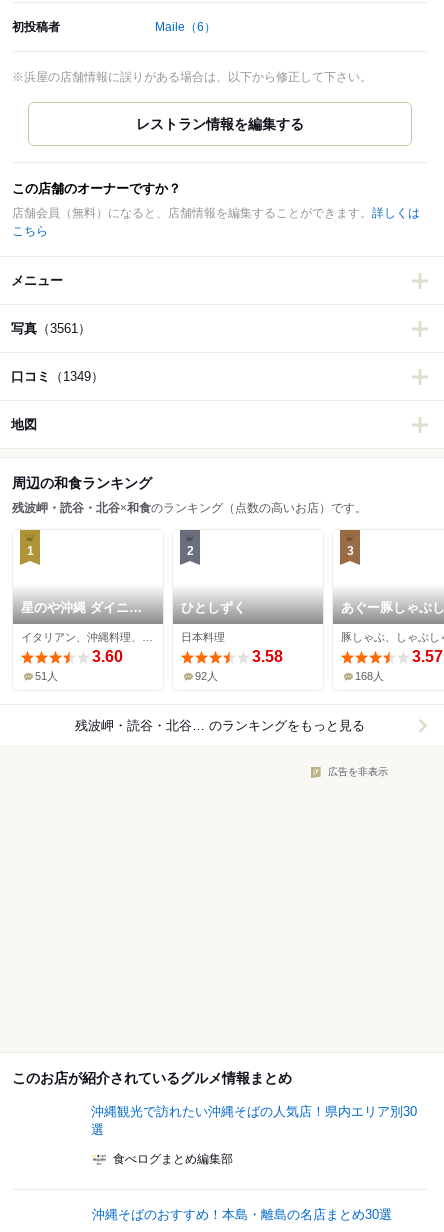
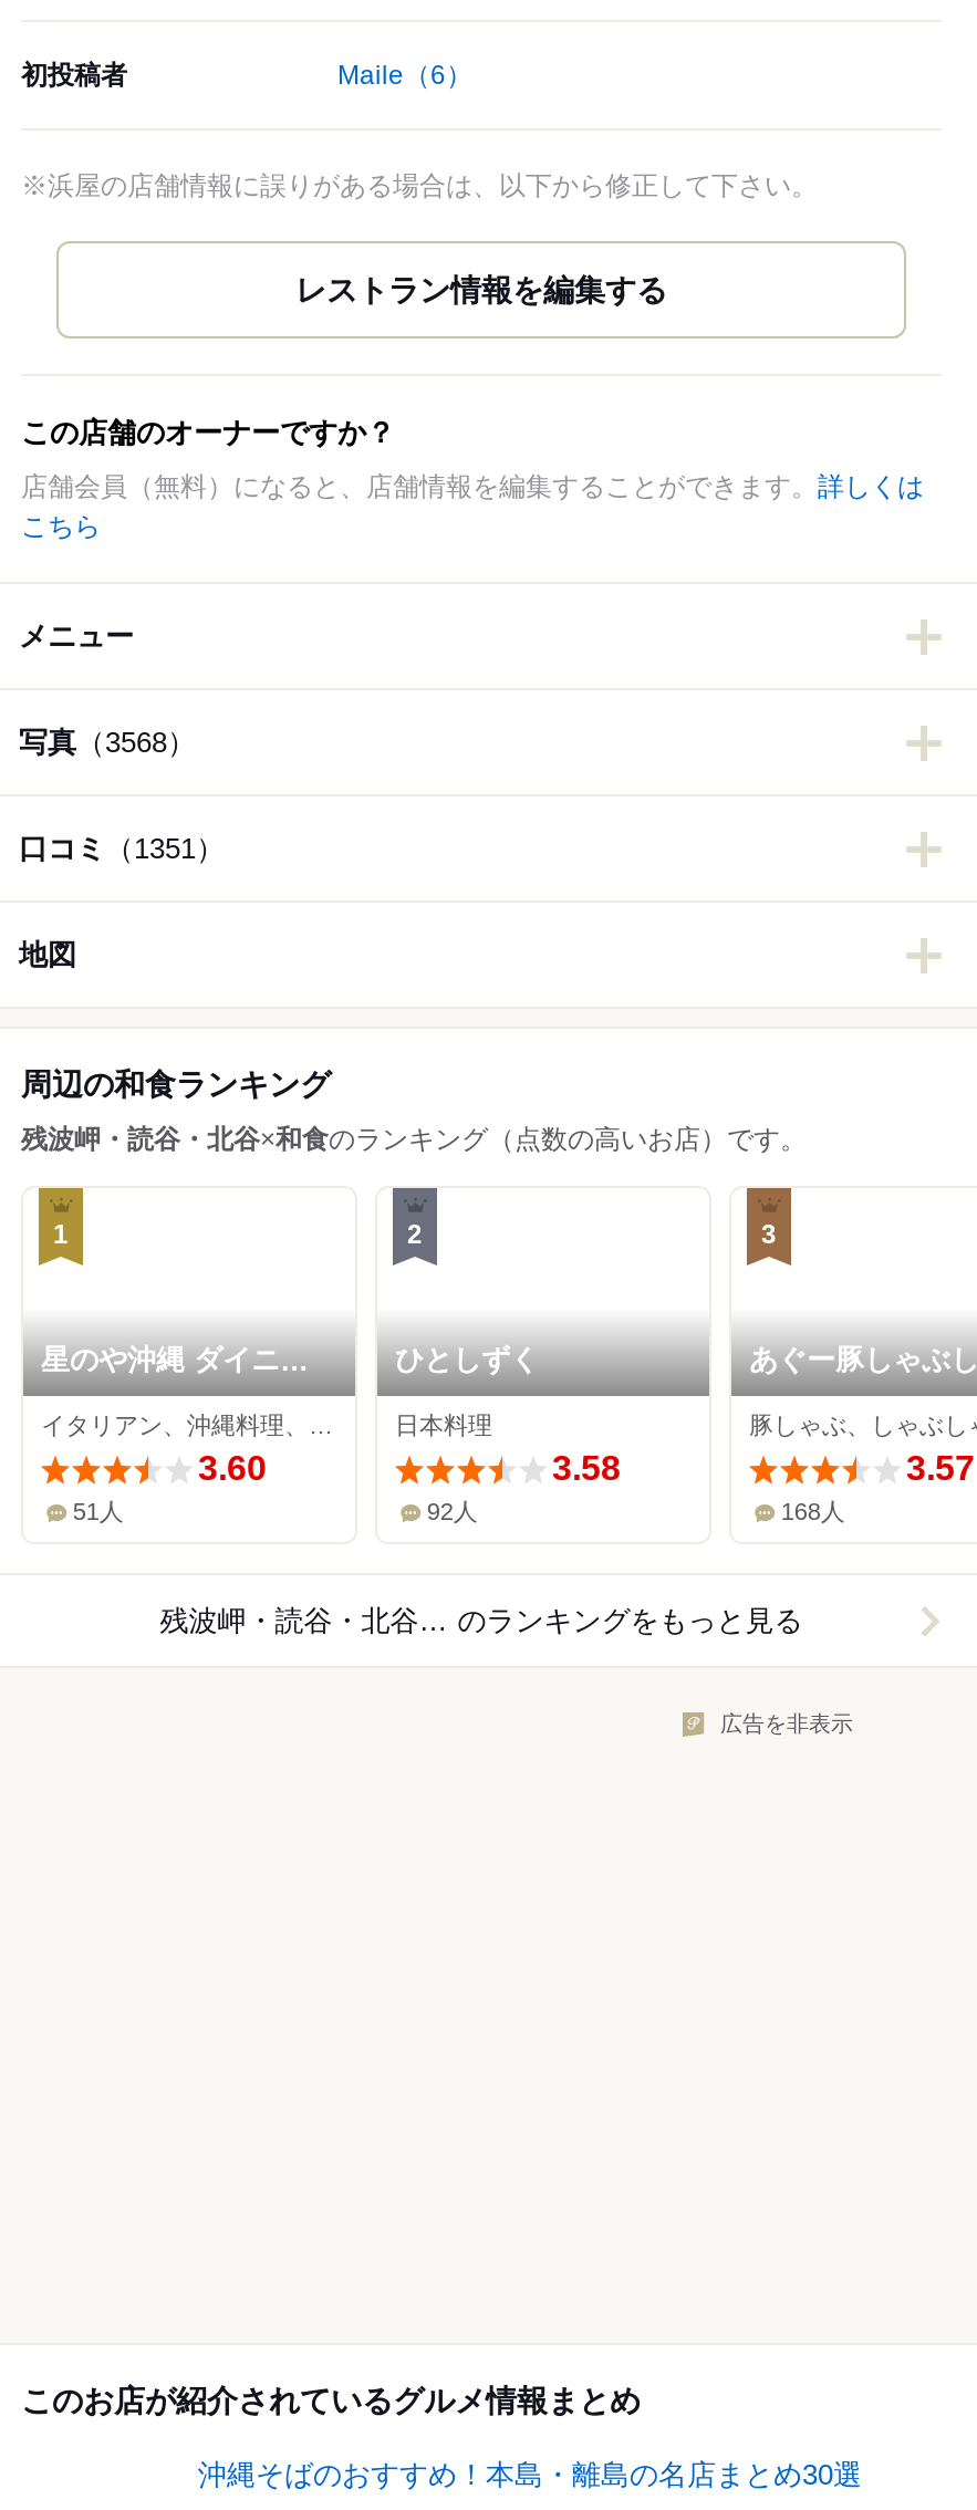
- 写真（3561）
+ 写真（3568）

- 口コミ（1349）
+ 口コミ（1351）

- 沖縄観光で訪れたい沖縄そばの人気店！県内エリア別30
- 選
- 食べログまとめ編集部
